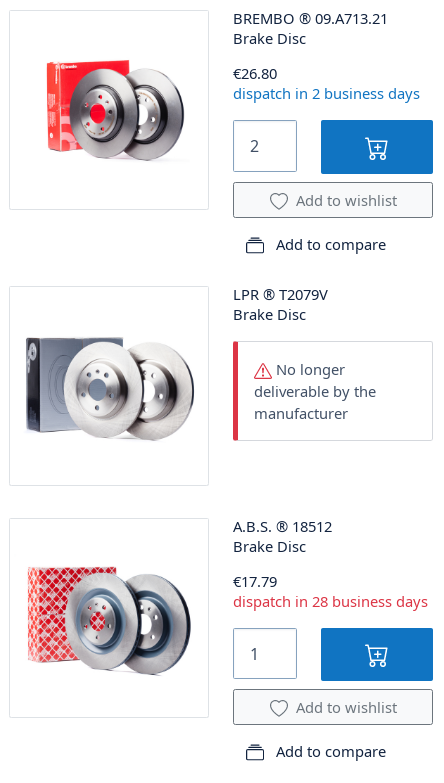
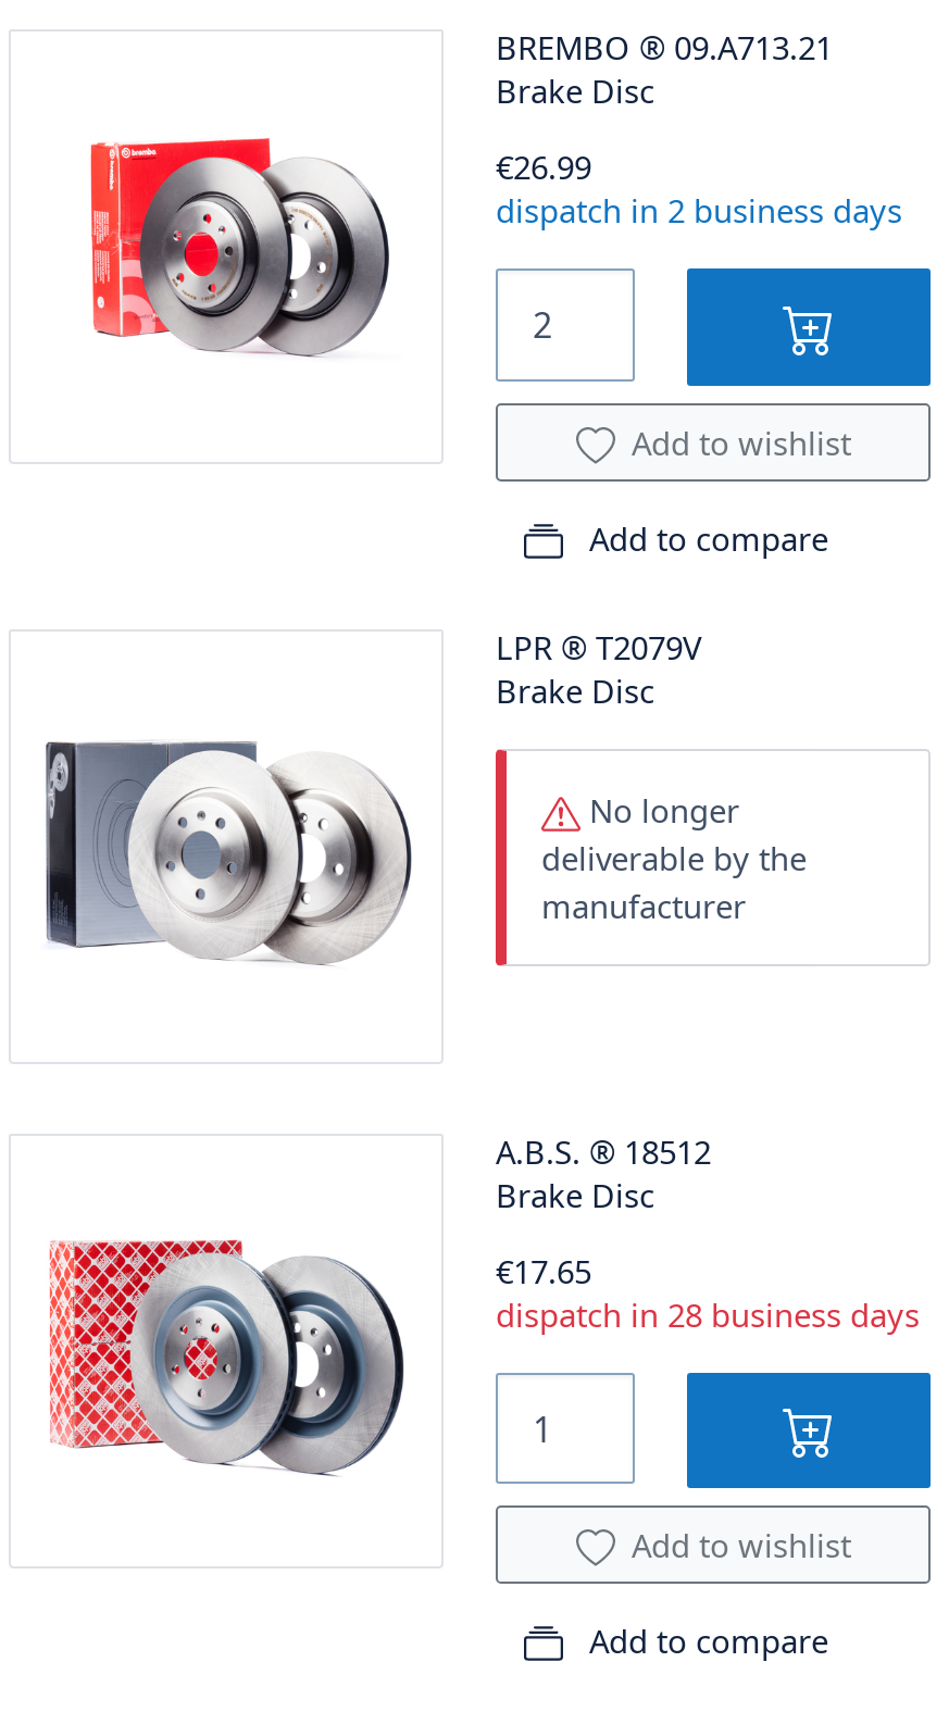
- €26.80
+ €26.99

- €17.79
+ €17.65
